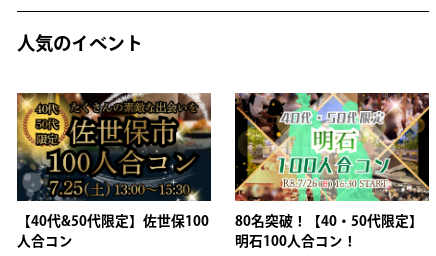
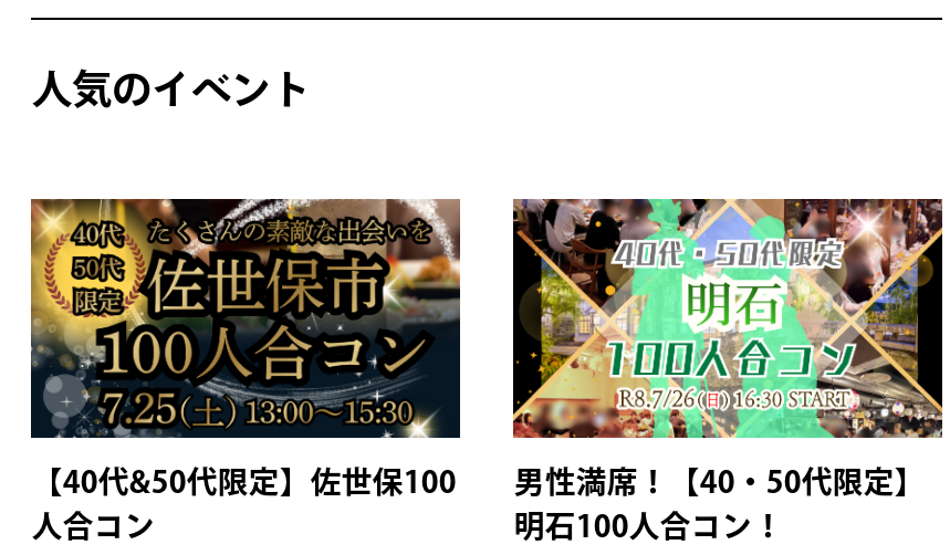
- 80名突破！【40・50代限定】
+ 男性満席！【40・50代限定】
